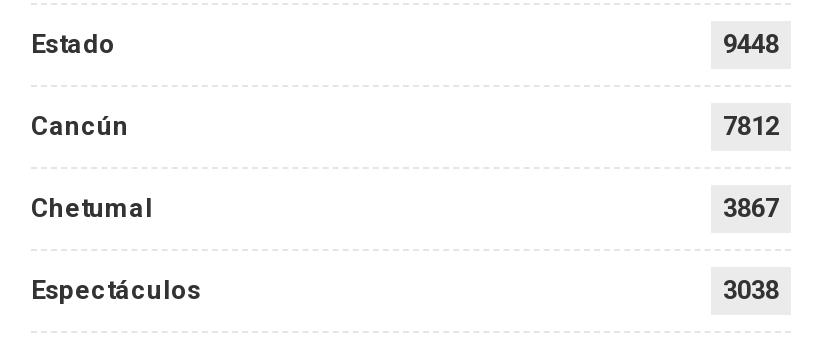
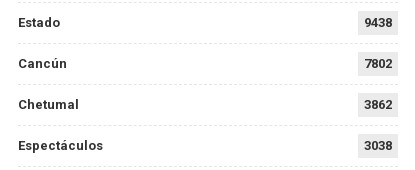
- 9448
+ 9438

- 7812
+ 7802

- 3867
+ 3862
